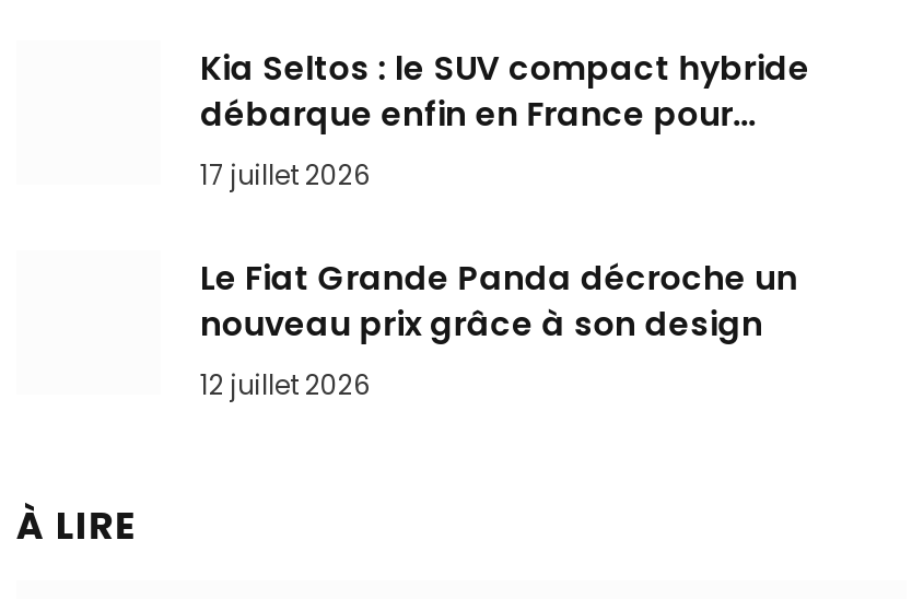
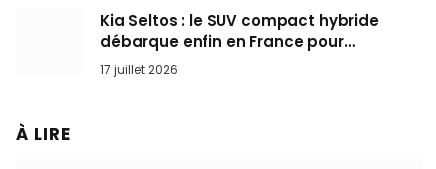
- Le Fiat Grande Panda décroche un
- nouveau prix grâce à son design
- 12 juillet 2026
